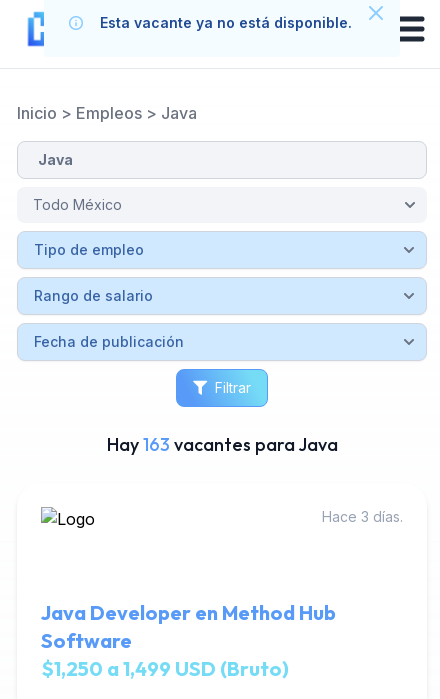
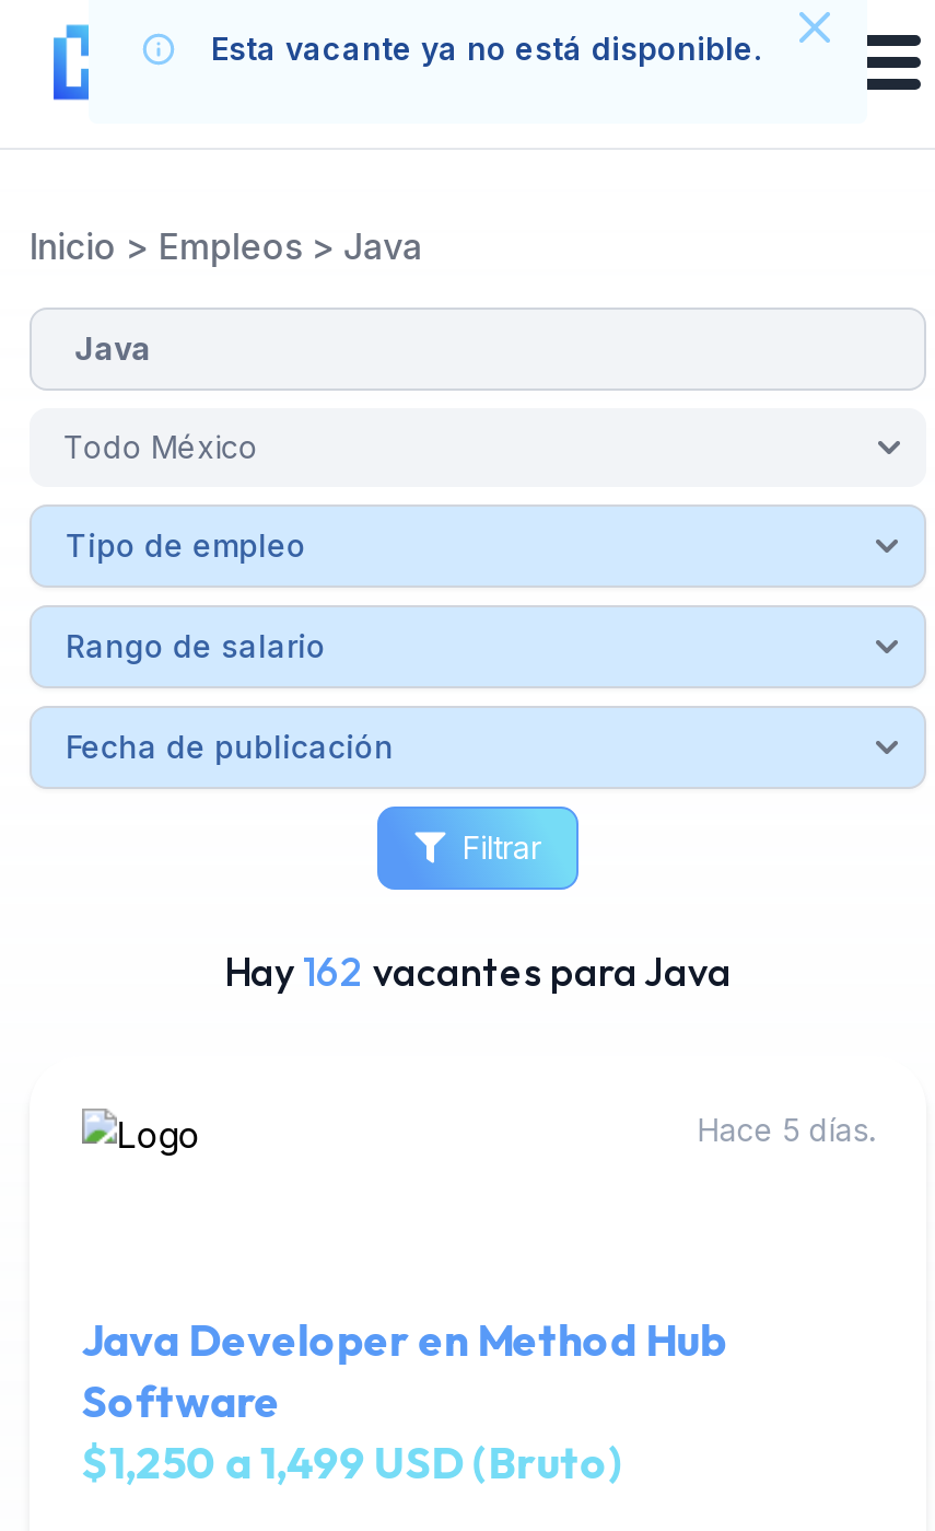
- Hay 163 vacantes para Java
+ Hay 162 vacantes para Java

- Hace 3 días.
+ Hace 5 días.
